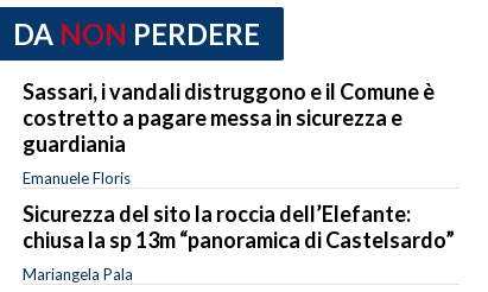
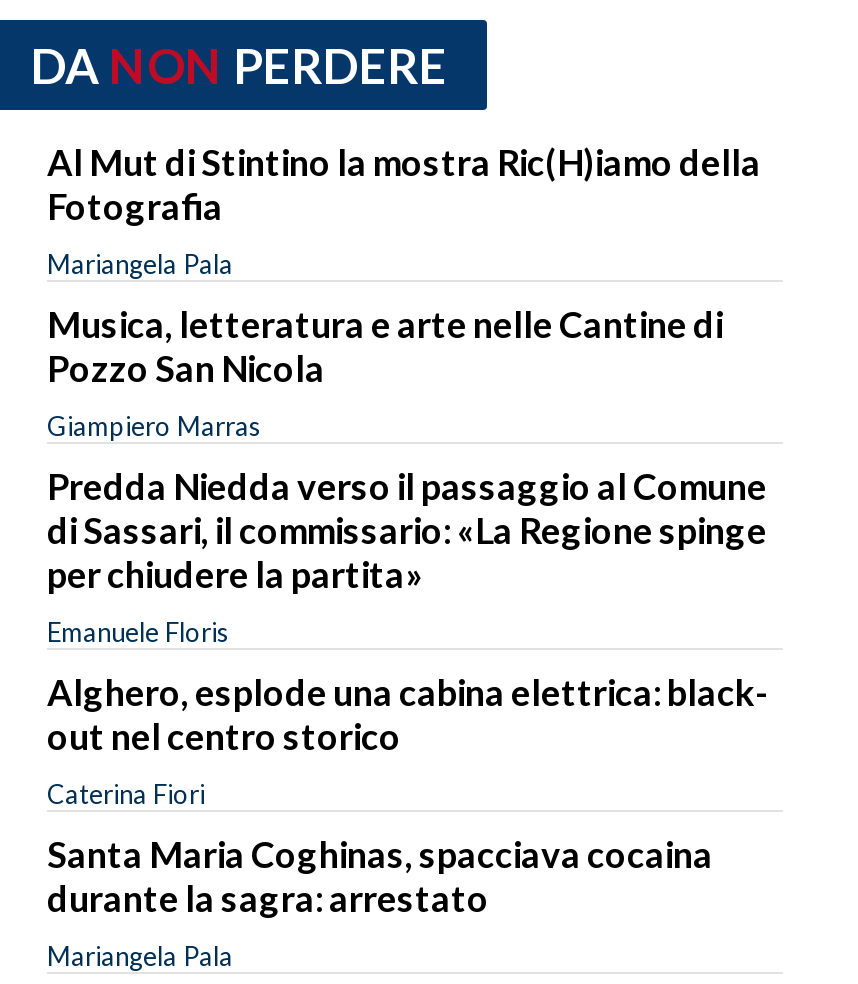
- Sassari, i vandali distruggono e il Comune è
- costretto a pagare messa in sicurezza e
- guardiania
+ Al Mut di Stintino la mostra Ric(H)iamo della
+ Fotografia
+ Mariangela Pala
+ Musica, letteratura e arte nelle Cantine di
+ Pozzo San Nicola
+ Giampiero Marras
+ Predda Niedda verso il passaggio al Comune
+ di Sassari, il commissario: «La Regione spinge
+ per chiudere la partita»

- Sicurezza del sito la roccia dell’Elefante:
- chiusa la sp 13m “panoramica di Castelsardo”
+ Alghero, esplode una cabina elettrica: black-
+ out nel centro storico
+ Caterina Fiori
+ Santa Maria Coghinas, spacciava cocaina
+ durante la sagra: arrestato
